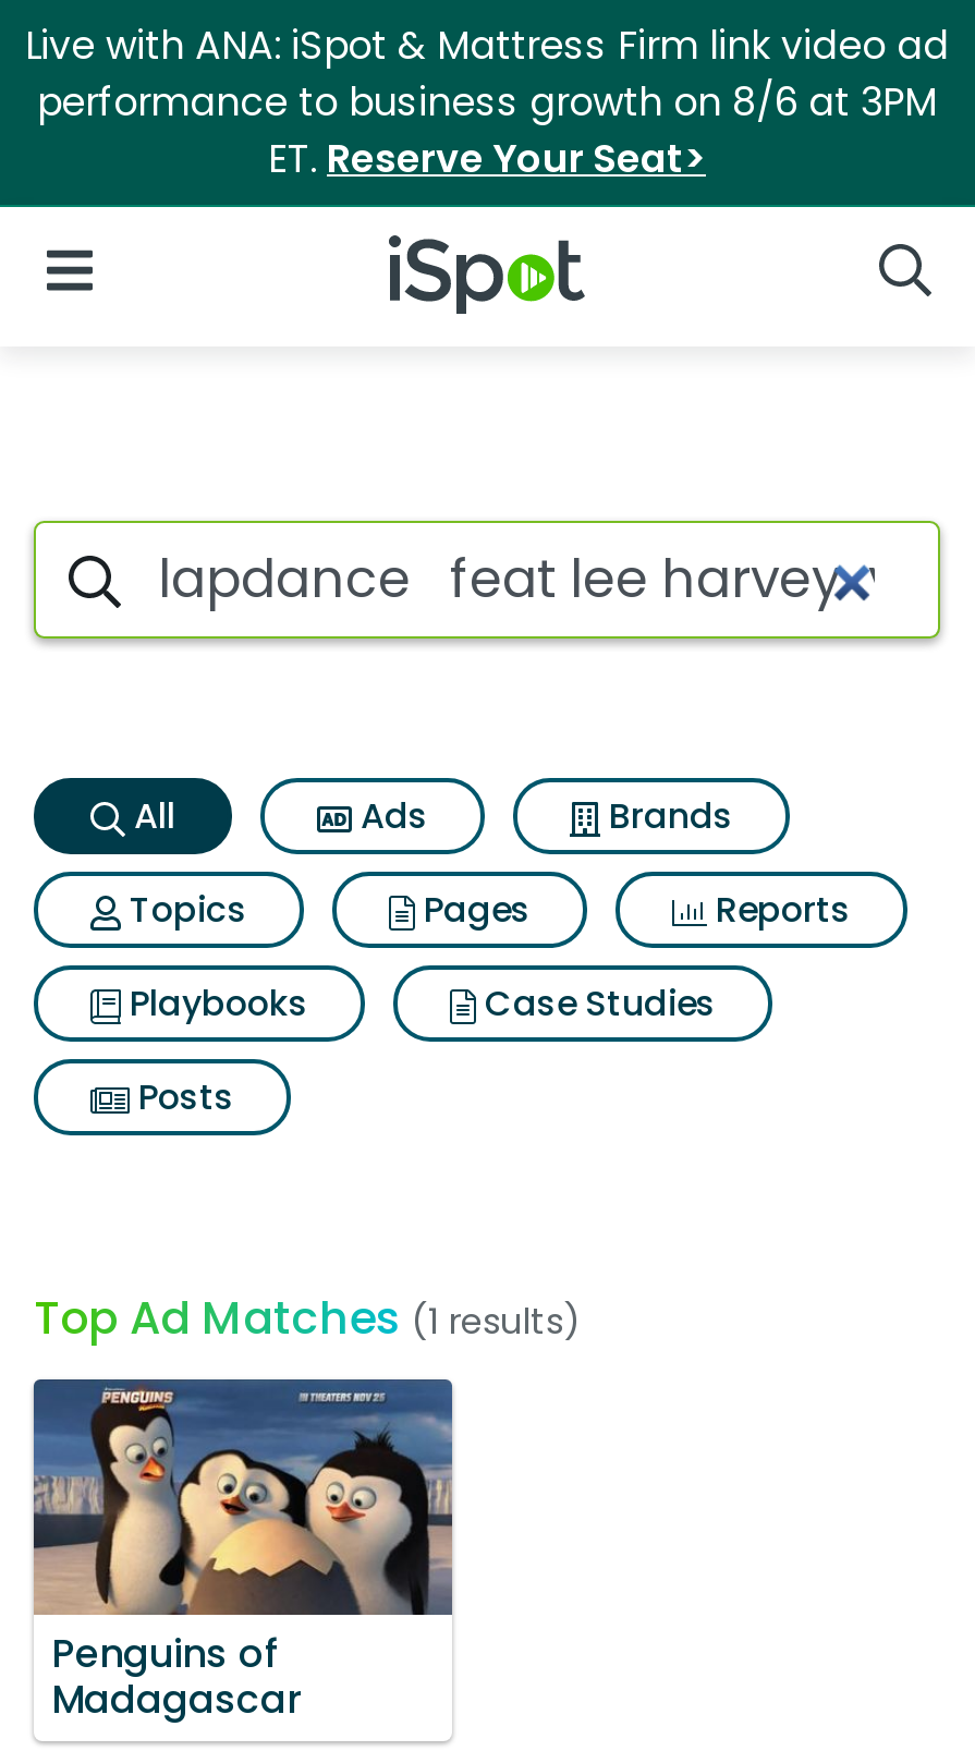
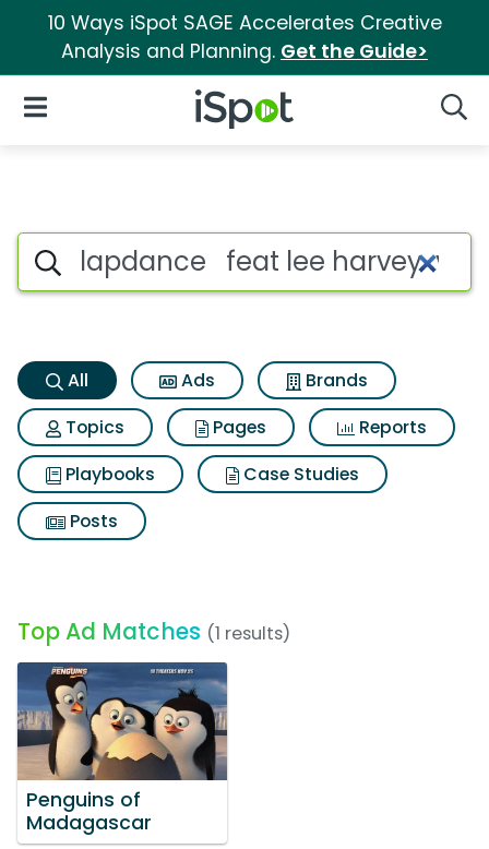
- Live with ANA: iSpot & Mattress Firm link video ad
- performance to business growth on 8/6 at 3PM
- ET. Reserve Your Seat>
+ 10 Ways iSpot SAGE Accelerates Creative
+ Analysis and Planning. Get the Guide>
